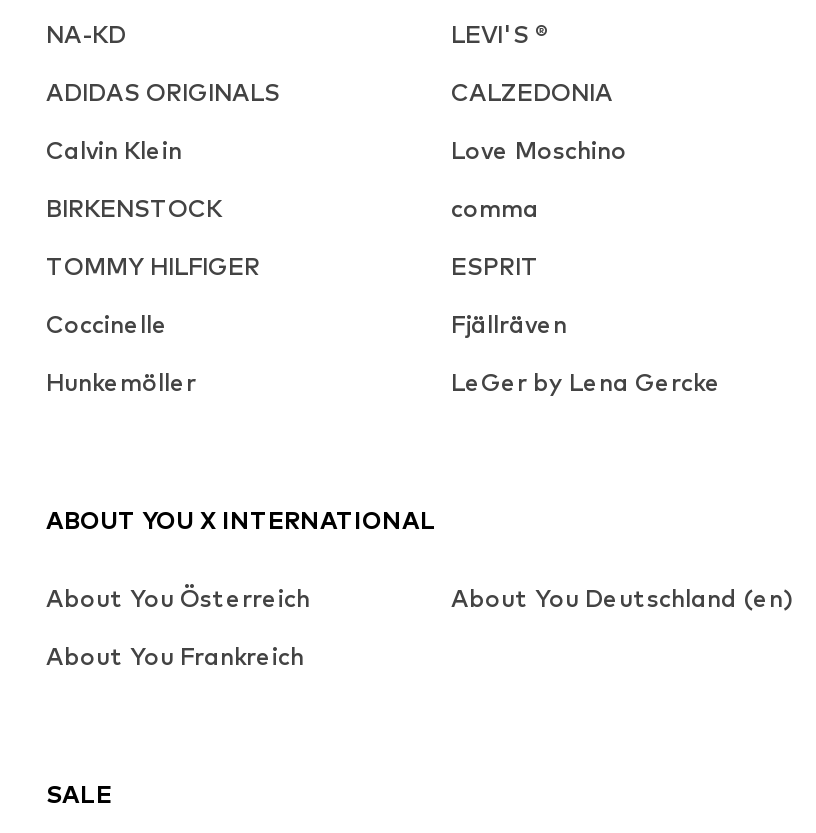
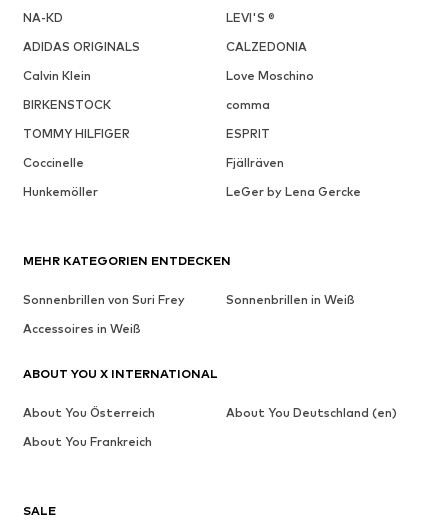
+ MEHR KATEGORIEN ENTDECKEN
+ Sonnenbrillen von Suri Frey
+ Sonnenbrillen in Weiß
+ Accessoires in Weiß
